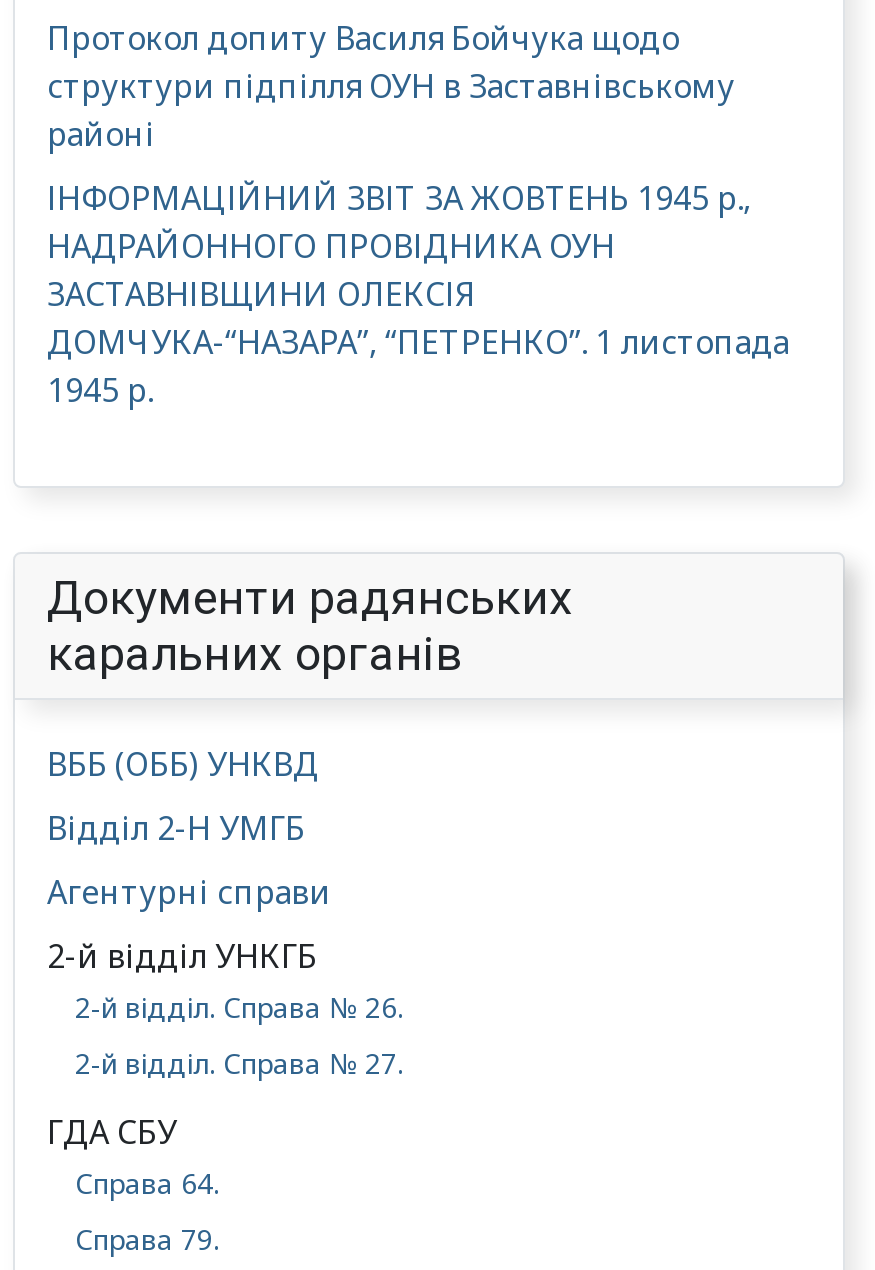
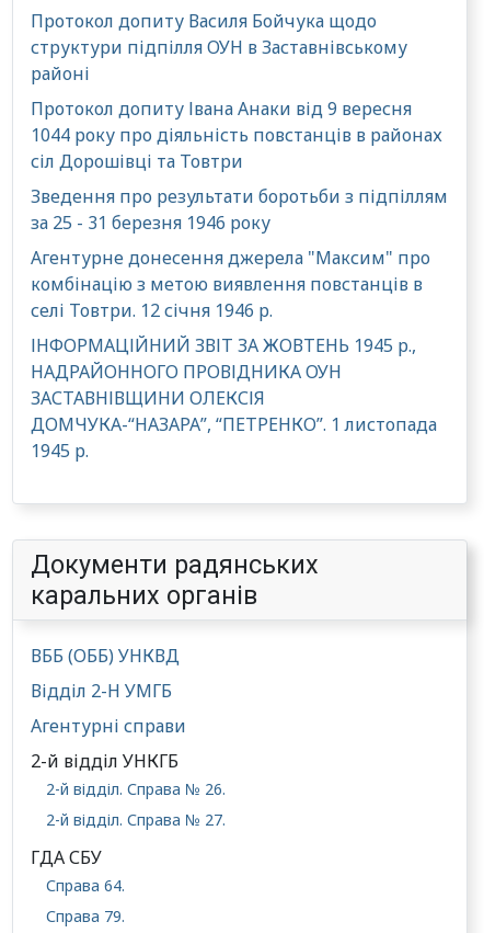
+ Протокол допиту Івана Анаки від 9 вересня
+ 1044 року про діяльність повстанців в районах
+ сіл Дорошівці та Товтри
+ Зведення про результати боротьби з підпіллям
+ за 25 - 31 березня 1946 року
+ Агентурне донесення джерела "Максим" про
+ комбінацію з метою виявлення повстанців в
+ селі Товтри. 12 січня 1946 р.
